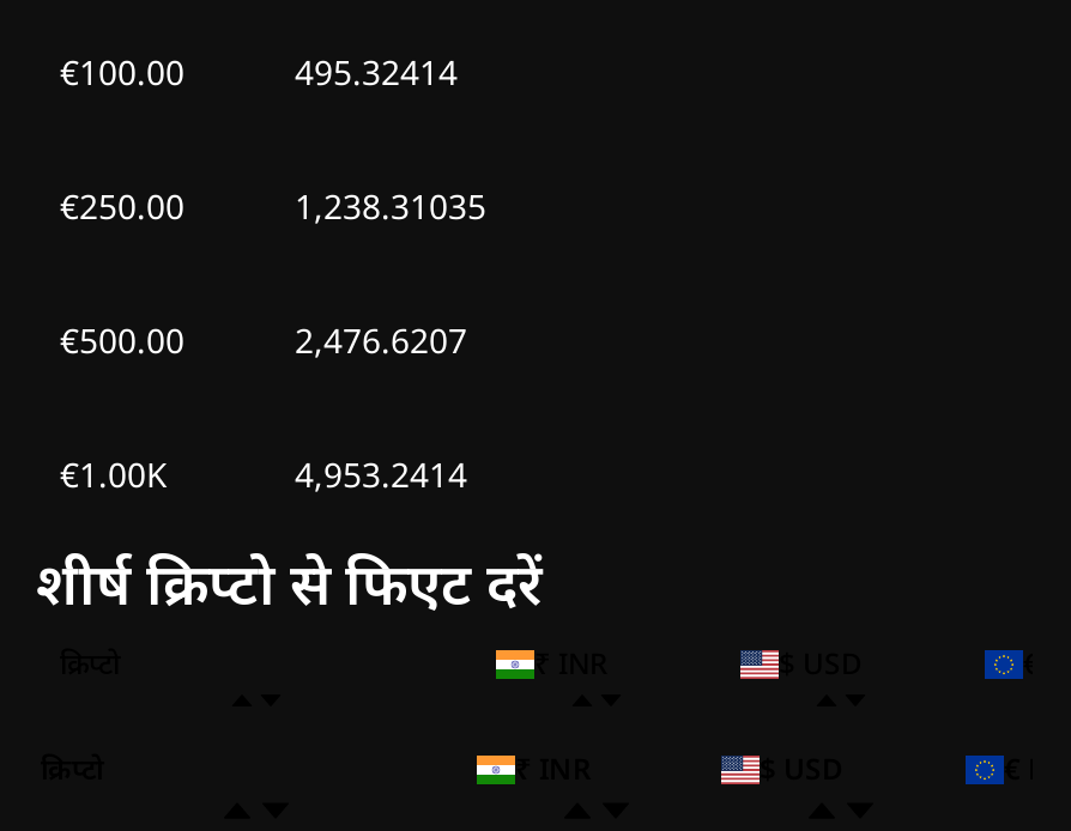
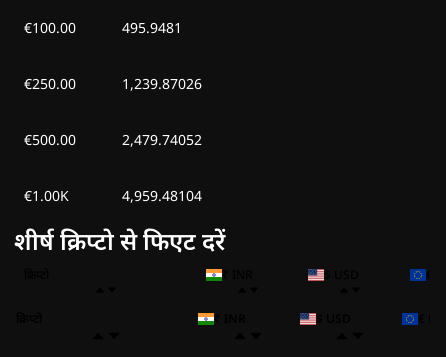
- 495.32414
+ 495.9481

- 1,238.31035
+ 1,239.87026

- 2,476.6207
+ 2,479.74052

- 4,953.2414
+ 4,959.48104
